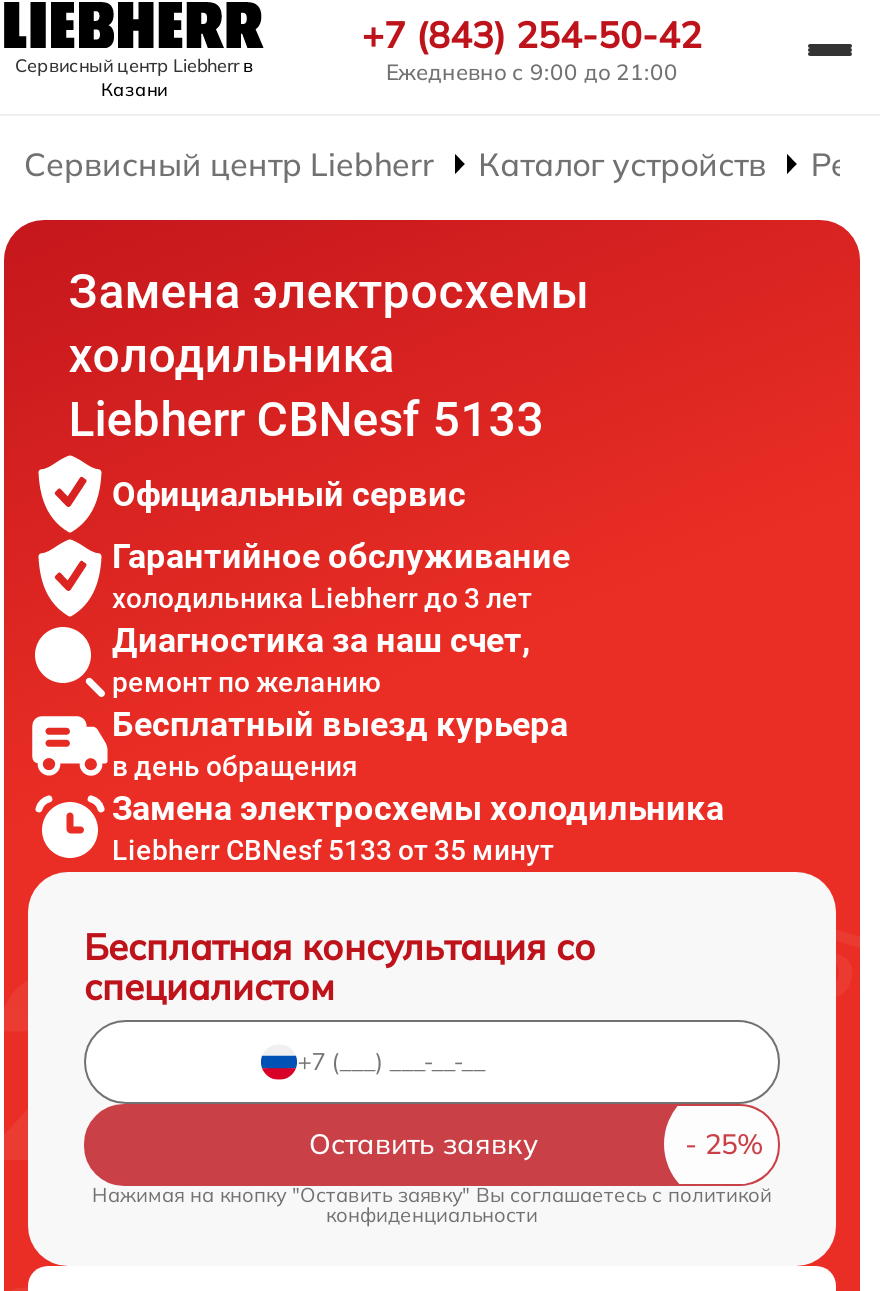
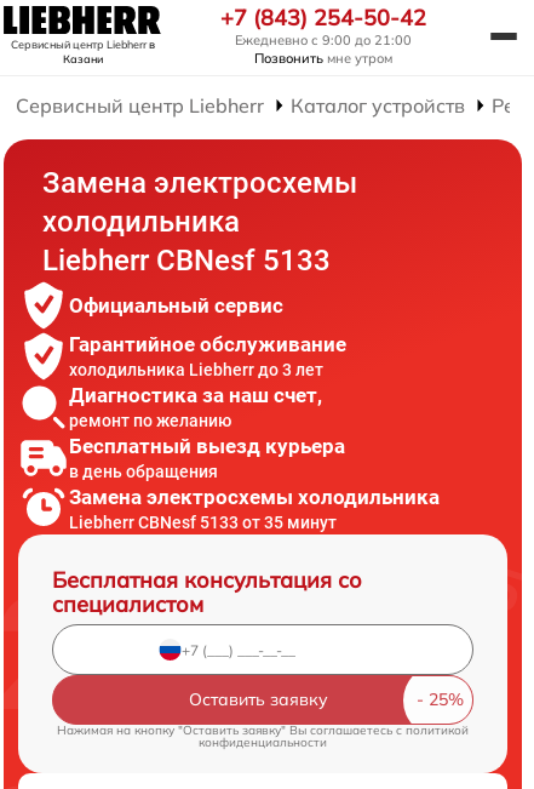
+ Позвонить мне утром
